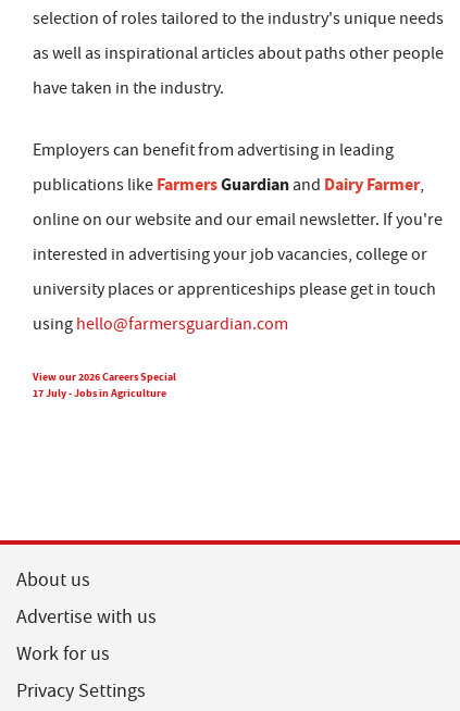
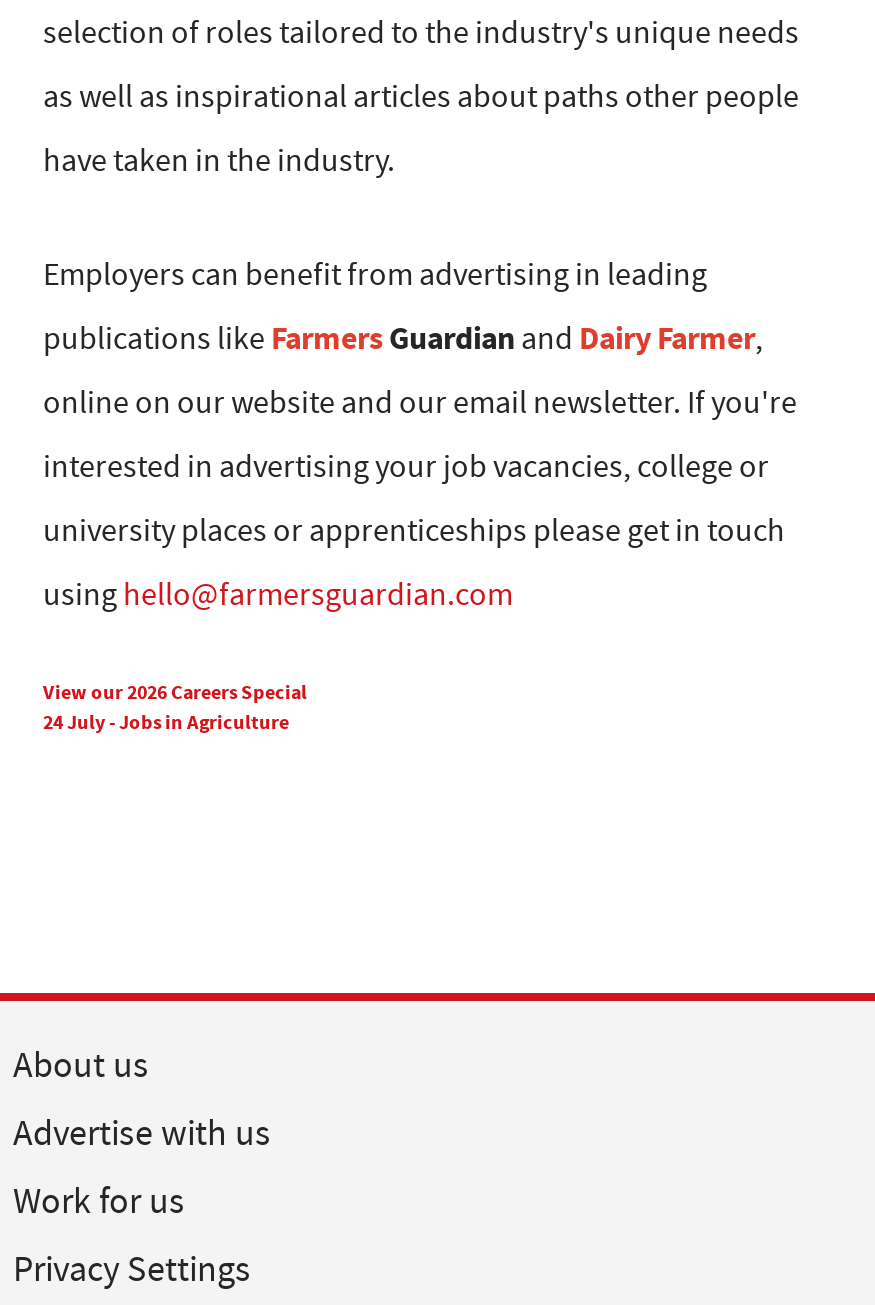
- 17 July - Jobs in Agriculture
+ 24 July - Jobs in Agriculture
